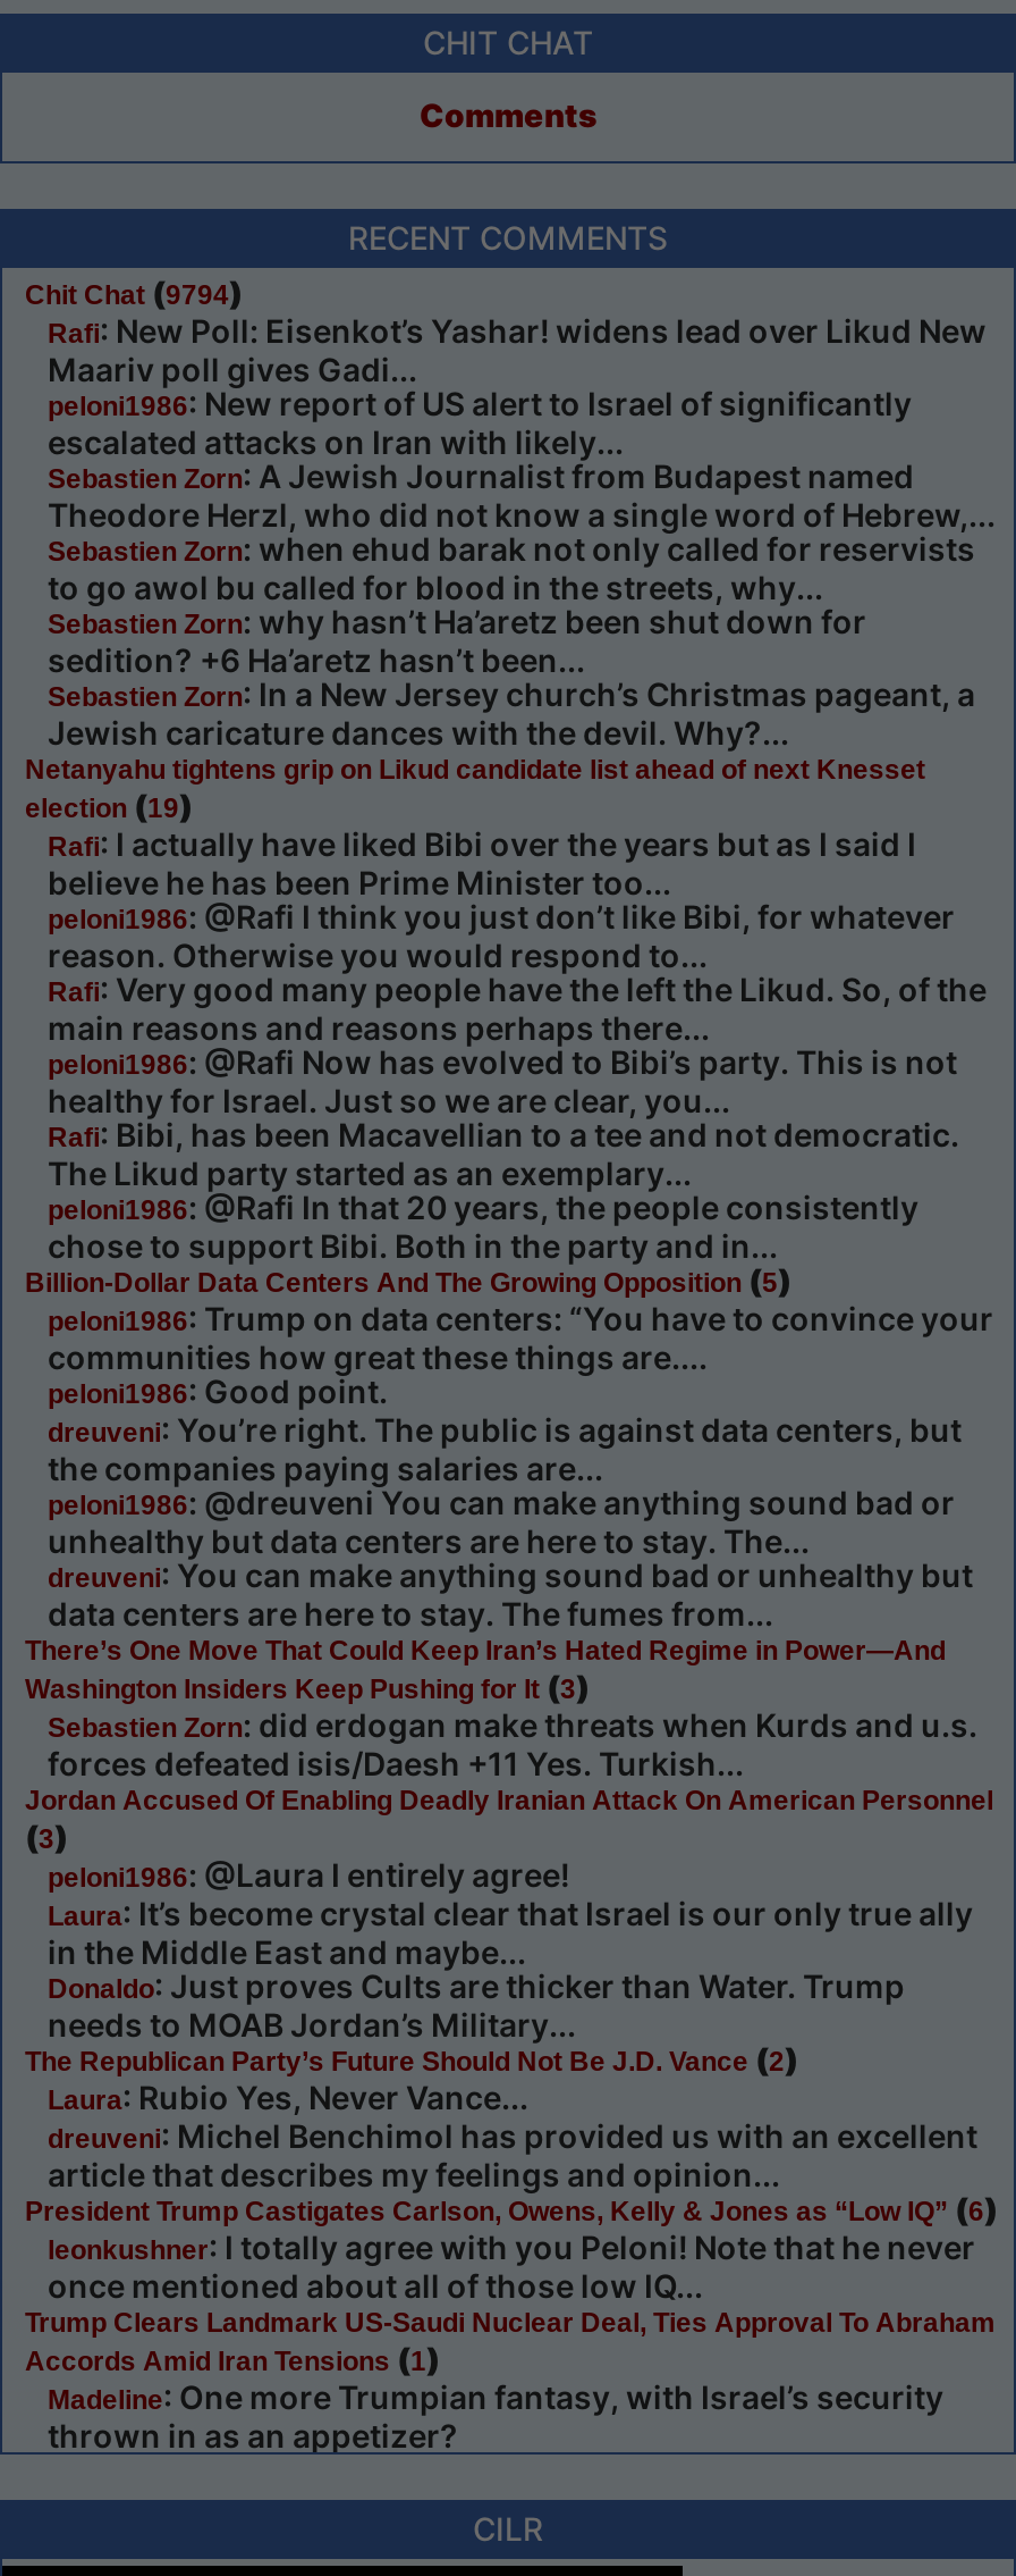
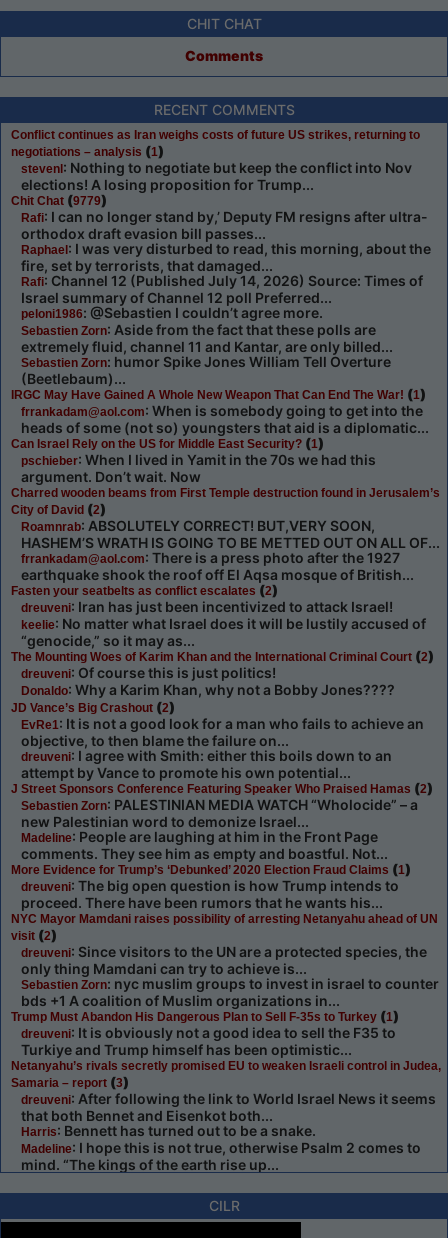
- Chit Chat (9794)
- Rafi: New Poll: Eisenkot’s Yashar! widens lead over Likud New
- Maariv poll gives Gadi...
- peloni1986: New report of US alert to Israel of significantly
- escalated attacks on Iran with likely...
- Sebastien Zorn: A Jewish Journalist from Budapest named
- Theodore Herzl, who did not know a single word of Hebrew,...
- Sebastien Zorn: when ehud barak not only called for reservists
- to go awol bu called for blood in the streets, why...
- Sebastien Zorn: why hasn’t Ha’aretz been shut down for
- sedition? +6 Ha’aretz hasn’t been...
- Sebastien Zorn: In a New Jersey church’s Christmas pageant, a
- Jewish caricature dances with the devil. Why?...
- Netanyahu tightens grip on Likud candidate list ahead of next Knesset
- election (19)
- Rafi: I actually have liked Bibi over the years but as I said I
- believe he has been Prime Minister too...
- peloni1986: @Rafi I think you just don’t like Bibi, for whatever
- reason. Otherwise you would respond to...
- Rafi: Very good many people have the left the Likud. So, of the
- main reasons and reasons perhaps there...
- peloni1986: @Rafi Now has evolved to Bibi’s party. This is not
- healthy for Israel. Just so we are clear, you...
- Rafi: Bibi, has been Macavellian to a tee and not democratic.
- The Likud party started as an exemplary...
- peloni1986: @Rafi In that 20 years, the people consistently
- chose to support Bibi. Both in the party and in...
- Billion-Dollar Data Centers And The Growing Opposition (5)
- peloni1986: Trump on data centers: “You have to convince your
- communities how great these things are....
- peloni1986: Good point.
- dreuveni: You’re right. The public is against data centers, but
- the companies paying salaries are...
- peloni1986: @dreuveni You can make anything sound bad or
- unhealthy but data centers are here to stay. The...
- dreuveni: You can make anything sound bad or unhealthy but
- data centers are here to stay. The fumes from...
- There’s One Move That Could Keep Iran’s Hated Regime in Power—And
- Washington Insiders Keep Pushing for It (3)
- Sebastien Zorn: did erdogan make threats when Kurds and u.s.
- forces defeated isis/Daesh +11 Yes. Turkish...
- Jordan Accused Of Enabling Deadly Iranian Attack On American Personnel
- (3)
- peloni1986: @Laura I entirely agree!
- Laura: It’s become crystal clear that Israel is our only true ally
- in the Middle East and maybe...
- Donaldo: Just proves Cults are thicker than Water. Trump
- needs to MOAB Jordan’s Military...
- The Republican Party’s Future Should Not Be J.D. Vance (2)
- Laura: Rubio Yes, Never Vance...
- dreuveni: Michel Benchimol has provided us with an excellent
- article that describes my feelings and opinion...
- President Trump Castigates Carlson, Owens, Kelly & Jones as “Low IQ” (6)
- leonkushner: I totally agree with you Peloni! Note that he never
- once mentioned about all of those low IQ...
- Trump Clears Landmark US-Saudi Nuclear Deal, Ties Approval To Abraham
- Accords Amid Iran Tensions (1)
- Madeline: One more Trumpian fantasy, with Israel’s security
- thrown in as an appetizer?
+ Conflict continues as Iran weighs costs of future US strikes, returning to
+ negotiations – analysis (1)
+ stevenl: Nothing to negotiate but keep the conflict into Nov
+ elections! A losing proposition for Trump...
+ Chit Chat (9779)
+ Rafi: I can no longer stand by,’ Deputy FM resigns after ultra-
+ orthodox draft evasion bill passes...
+ Raphael: I was very disturbed to read, this morning, about the
+ fire, set by terrorists, that damaged...
+ Rafi: Channel 12 (Published July 14, 2026) Source: Times of
+ Israel summary of Channel 12 poll Preferred...
+ peloni1986: @Sebastien I couldn’t agree more.
+ Sebastien Zorn: Aside from the fact that these polls are
+ extremely fluid, channel 11 and Kantar, are only billed...
+ Sebastien Zorn: humor Spike Jones William Tell Overture
+ (Beetlebaum)...
+ IRGC May Have Gained A Whole New Weapon That Can End The War! (1)
+ frrankadam@aol.com: When is somebody going to get into the
+ heads of some (not so) youngsters that aid is a diplomatic...
+ Can Israel Rely on the US for Middle East Security? (1)
+ pschieber: When I lived in Yamit in the 70s we had this
+ argument. Don’t wait. Now
+ Charred wooden beams from First Temple destruction found in Jerusalem’s
+ City of David (2)
+ Roamnrab: ABSOLUTELY CORRECT! BUT,VERY SOON,
+ HASHEM’S WRATH IS GOING TO BE METTED OUT ON ALL OF...
+ frrankadam@aol.com: There is a press photo after the 1927
+ earthquake shook the roof off El Aqsa mosque of British...
+ Fasten your seatbelts as conflict escalates (2)
+ dreuveni: Iran has just been incentivized to attack Israel!
+ keelie: No matter what Israel does it will be lustily accused of
+ “genocide,” so it may as...
+ The Mounting Woes of Karim Khan and the International Criminal Court (2)
+ dreuveni: Of course this is just politics!
+ Donaldo: Why a Karim Khan, why not a Bobby Jones????
+ JD Vance’s Big Crashout (2)
+ EvRe1: It is not a good look for a man who fails to achieve an
+ objective, to then blame the failure on...
+ dreuveni: I agree with Smith: either this boils down to an
+ attempt by Vance to promote his own potential...
+ J Street Sponsors Conference Featuring Speaker Who Praised Hamas (2)
+ Sebastien Zorn: PALESTINIAN MEDIA WATCH “Wholocide” – a
+ new Palestinian word to demonize Israel...
+ Madeline: People are laughing at him in the Front Page
+ comments. They see him as empty and boastful. Not...
+ More Evidence for Trump’s ‘Debunked’ 2020 Election Fraud Claims (1)
+ dreuveni: The big open question is how Trump intends to
+ proceed. There have been rumors that he wants his...
+ NYC Mayor Mamdani raises possibility of arresting Netanyahu ahead of UN
+ visit (2)
+ dreuveni: Since visitors to the UN are a protected species, the
+ only thing Mamdani can try to achieve is...
+ Sebastien Zorn: nyc muslim groups to invest in israel to counter
+ bds +1 A coalition of Muslim organizations in...
+ Trump Must Abandon His Dangerous Plan to Sell F-35s to Turkey (1)
+ dreuveni: It is obviously not a good idea to sell the F35 to
+ Turkiye and Trump himself has been optimistic...
+ Netanyahu’s rivals secretly promised EU to weaken Israeli control in Judea,
+ Samaria – report (3)
+ dreuveni: After following the link to World Israel News it seems
+ that both Bennet and Eisenkot both...
+ Harris: Bennett has turned out to be a snake.
+ Madeline: I hope this is not true, otherwise Psalm 2 comes to
+ mind. “The kings of the earth rise up...
